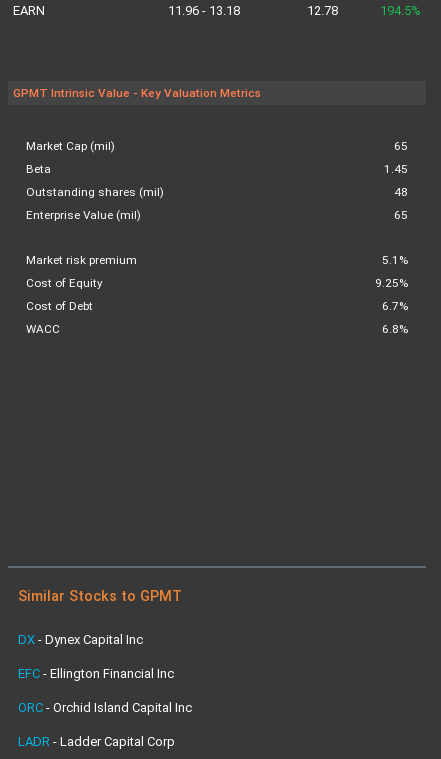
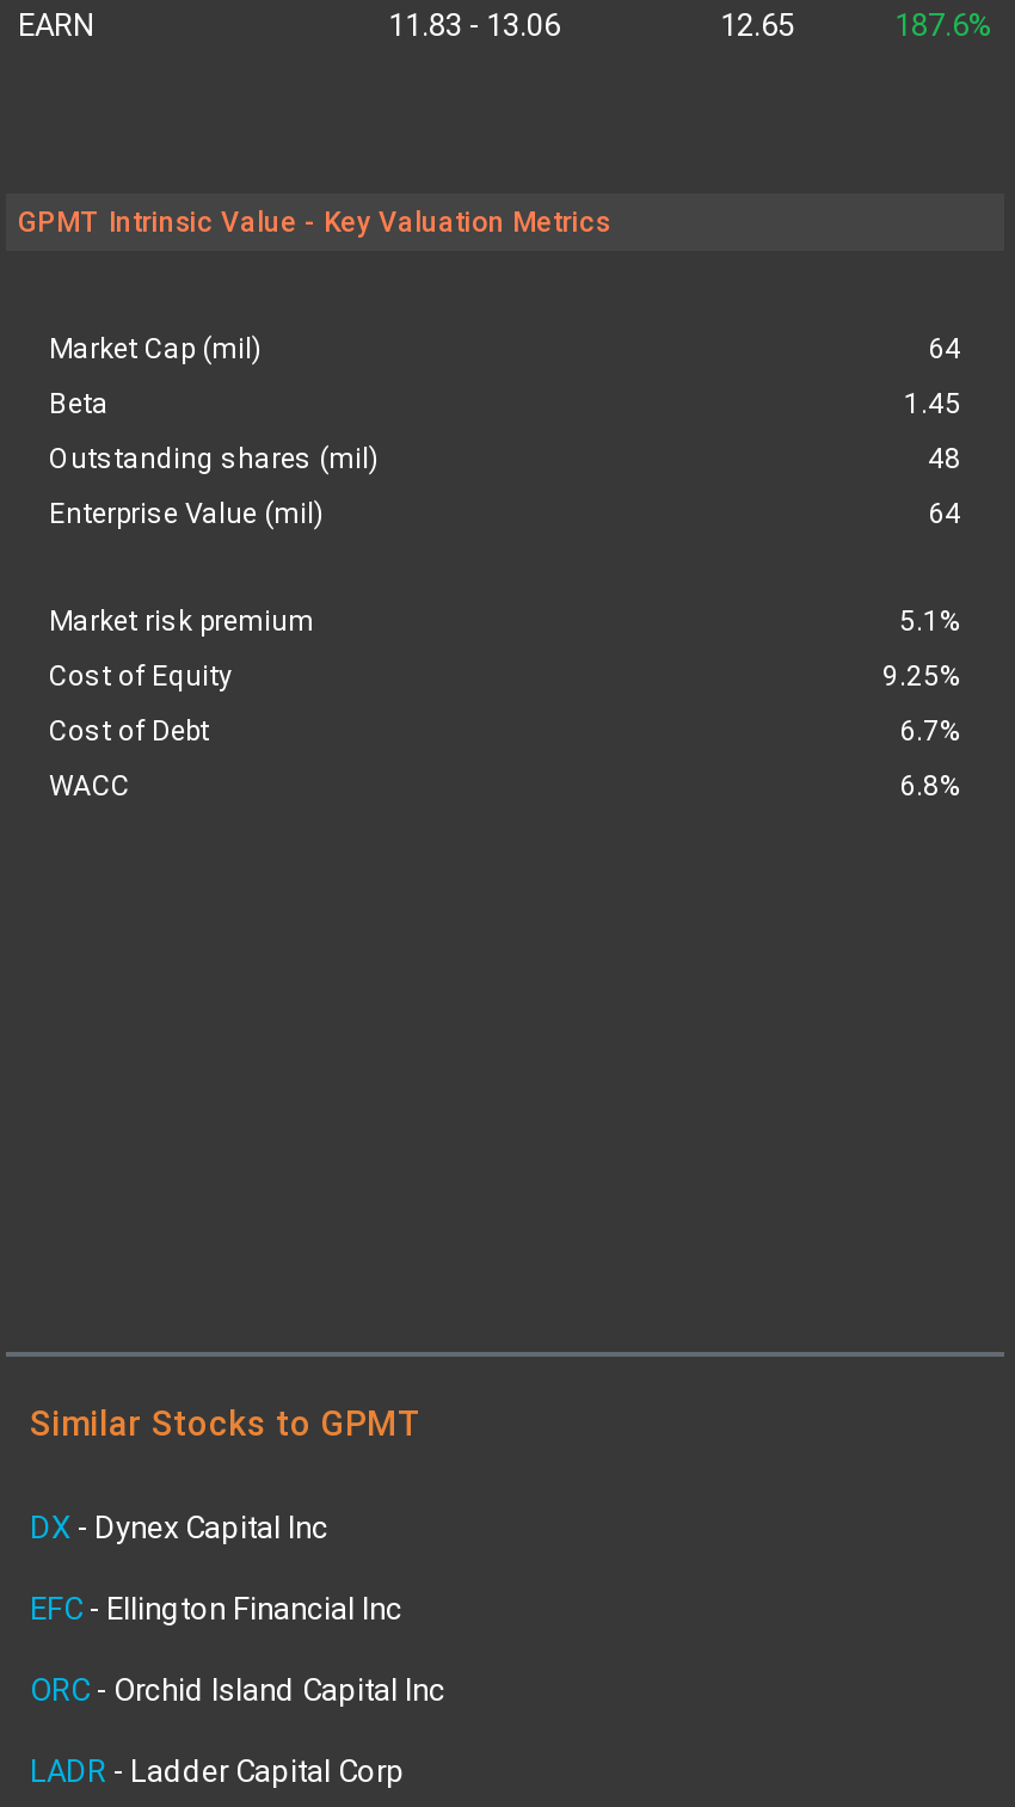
- 11.96 - 13.18
+ 11.83 - 13.06

- 12.78
+ 12.65

- 194.5%
+ 187.6%

- 65
+ 64

- 65
+ 64
